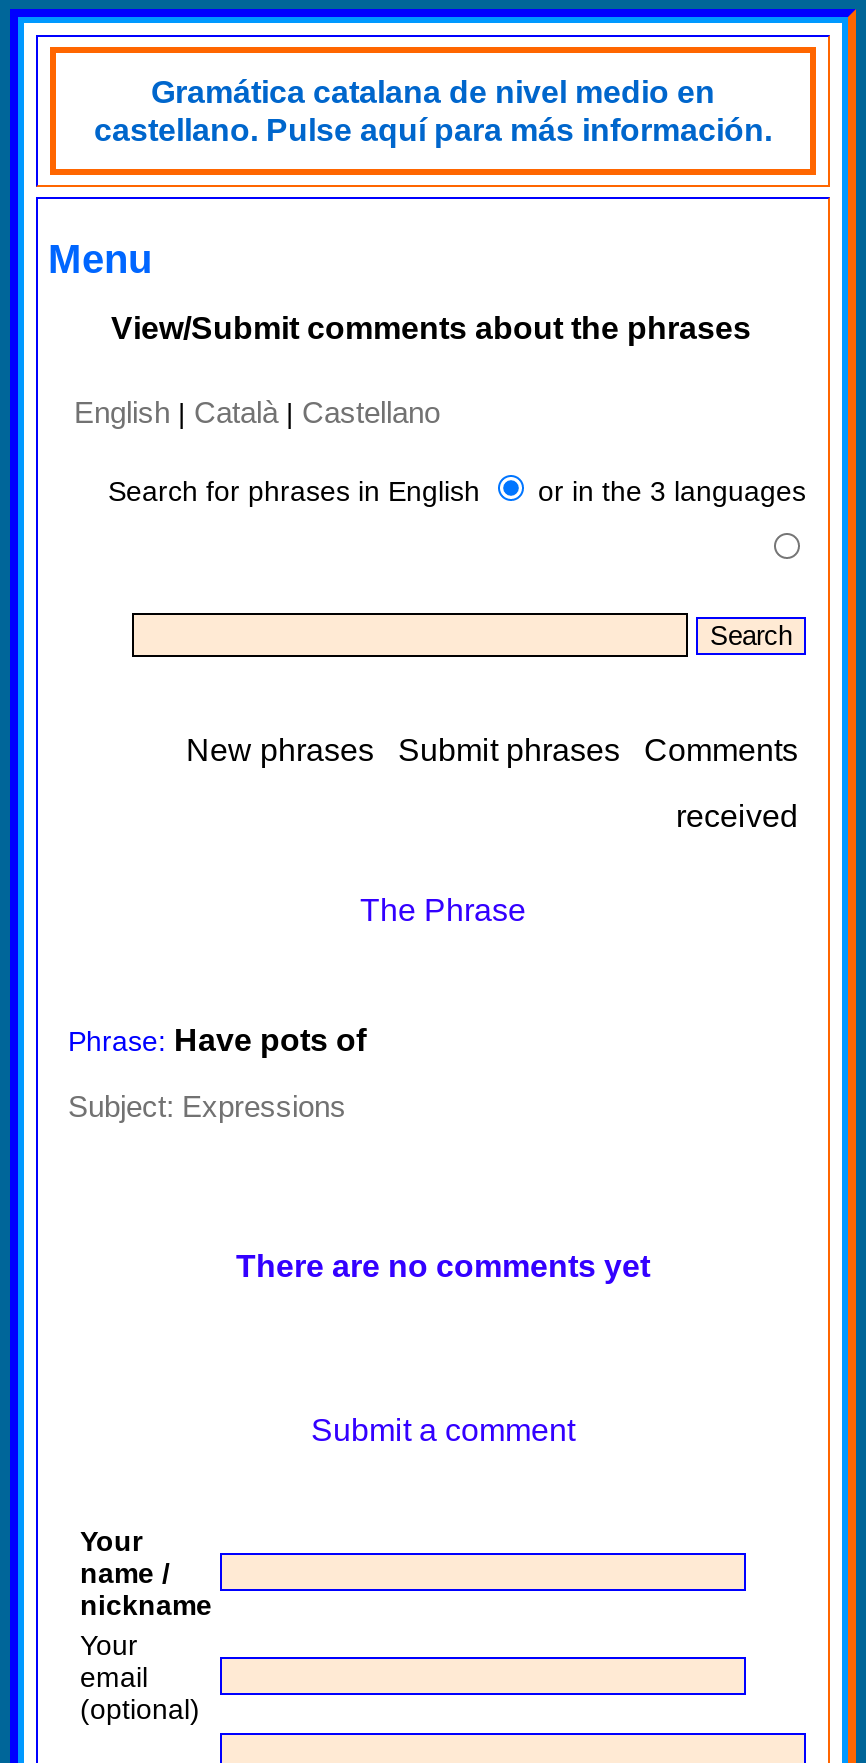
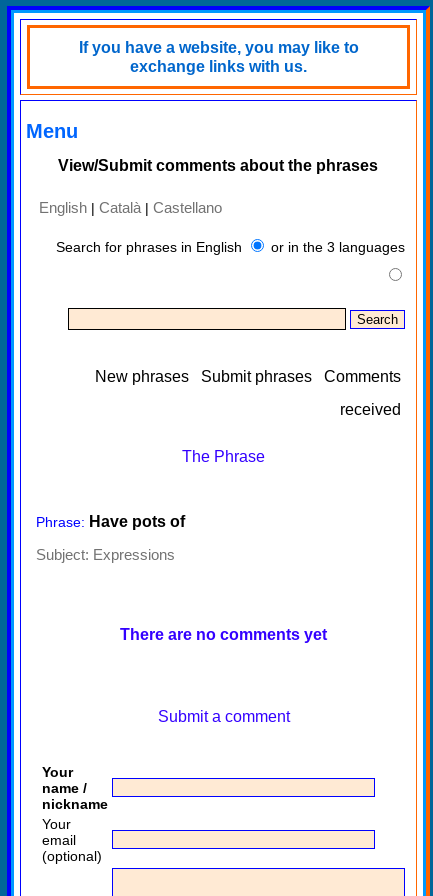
- Gramática catalana de nivel medio en
- castellano. Pulse aquí para más información.
+ If you have a website, you may like to
+ exchange links with us.
